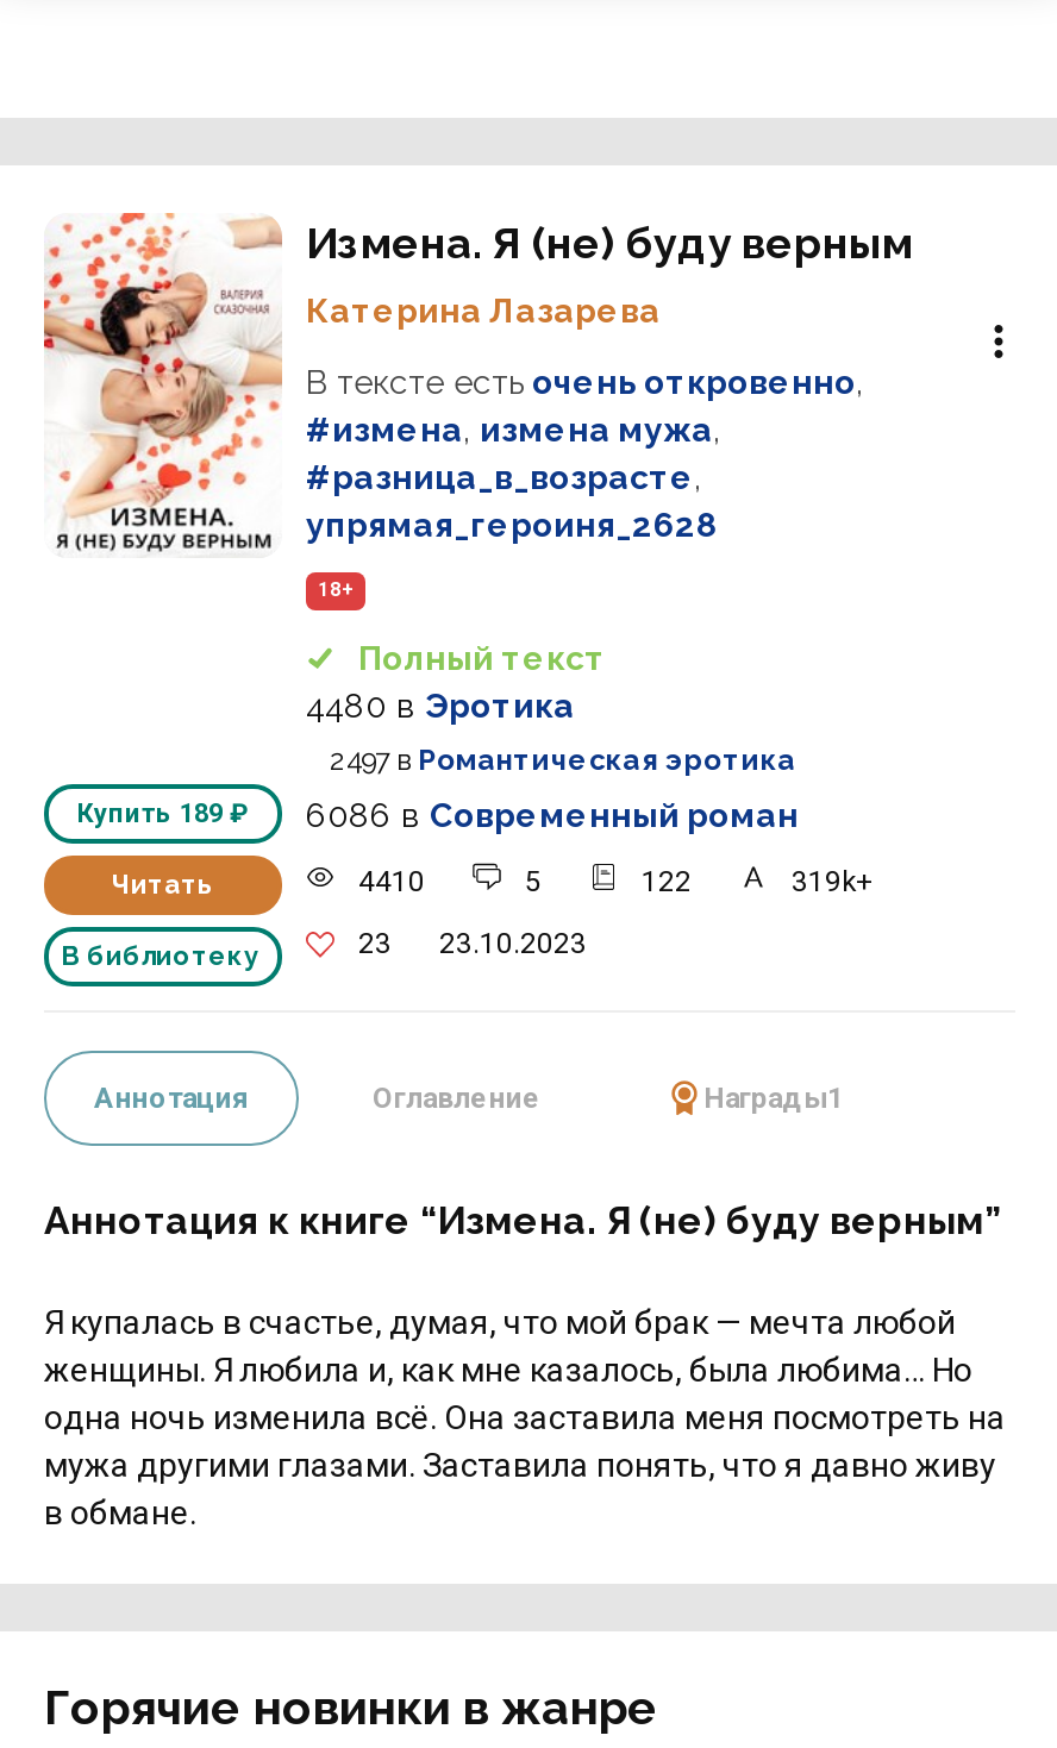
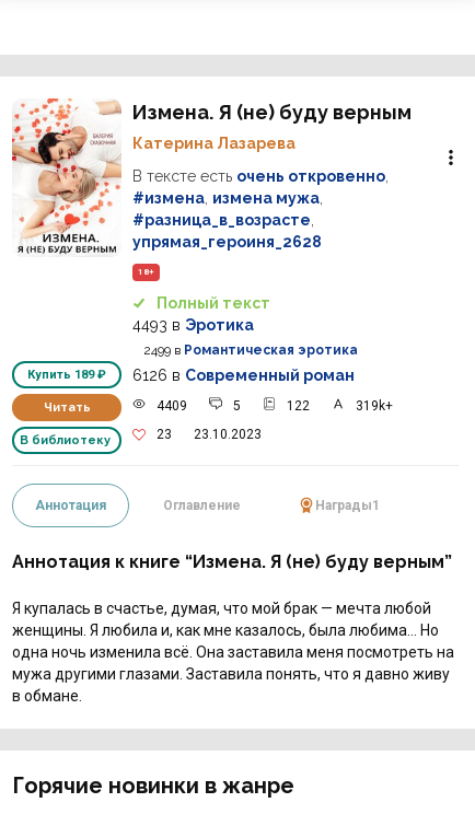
- 4480 в Эротика
+ 4493 в Эротика

- 2497 в Романтическая эротика
+ 2499 в Романтическая эротика

- 6086 в Современный роман
+ 6126 в Современный роман

- 4410
+ 4409
